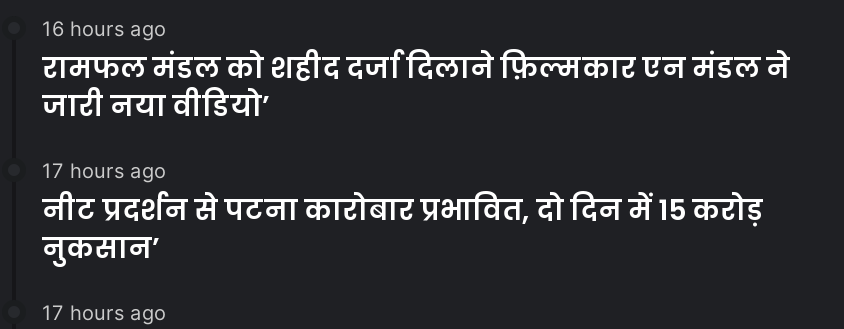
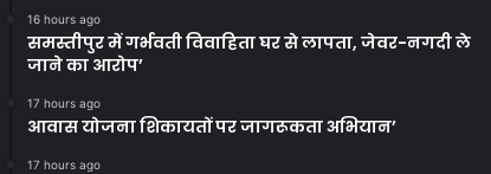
- रामफल मंडल को शहीद दर्जा दिलाने फ़िल्मकार एन मंडल ने
- जारी नया वीडियो’
+ समस्तीपुर में गर्भवती विवाहिता घर से लापता, जेवर-नगदी ले
+ जाने का आरोप’

- नीट प्रदर्शन से पटना कारोबार प्रभावित, दो दिन में 15 करोड़
- नुकसान’
+ आवास योजना शिकायतों पर जागरूकता अभियान’
